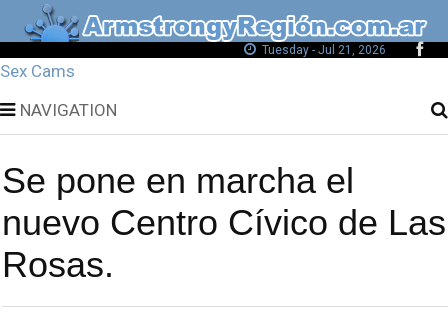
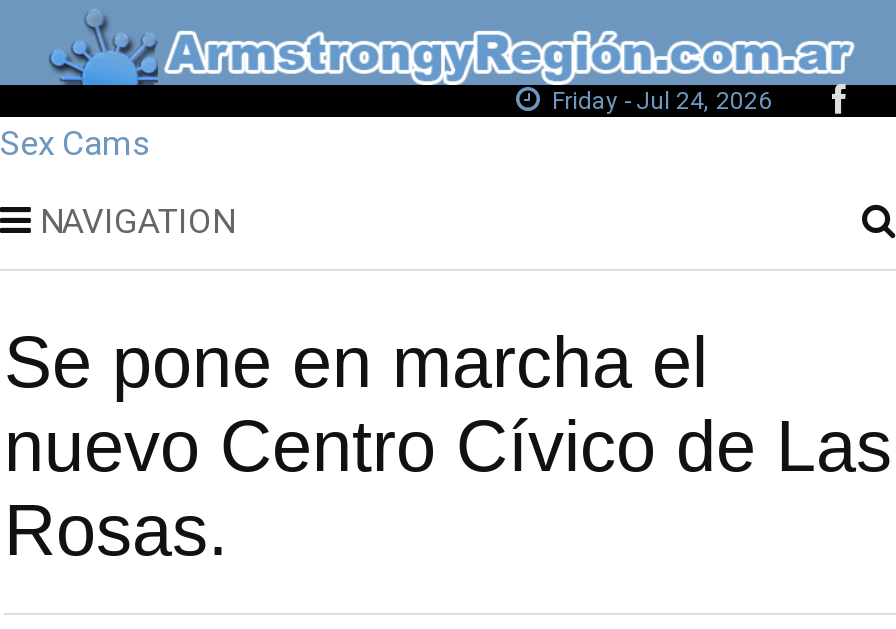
- Tuesday - Jul 21, 2026
+ Friday - Jul 24, 2026
